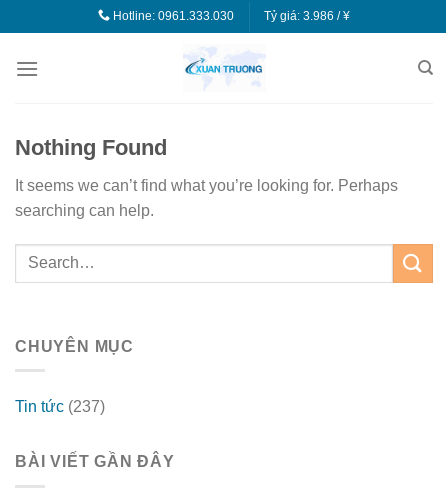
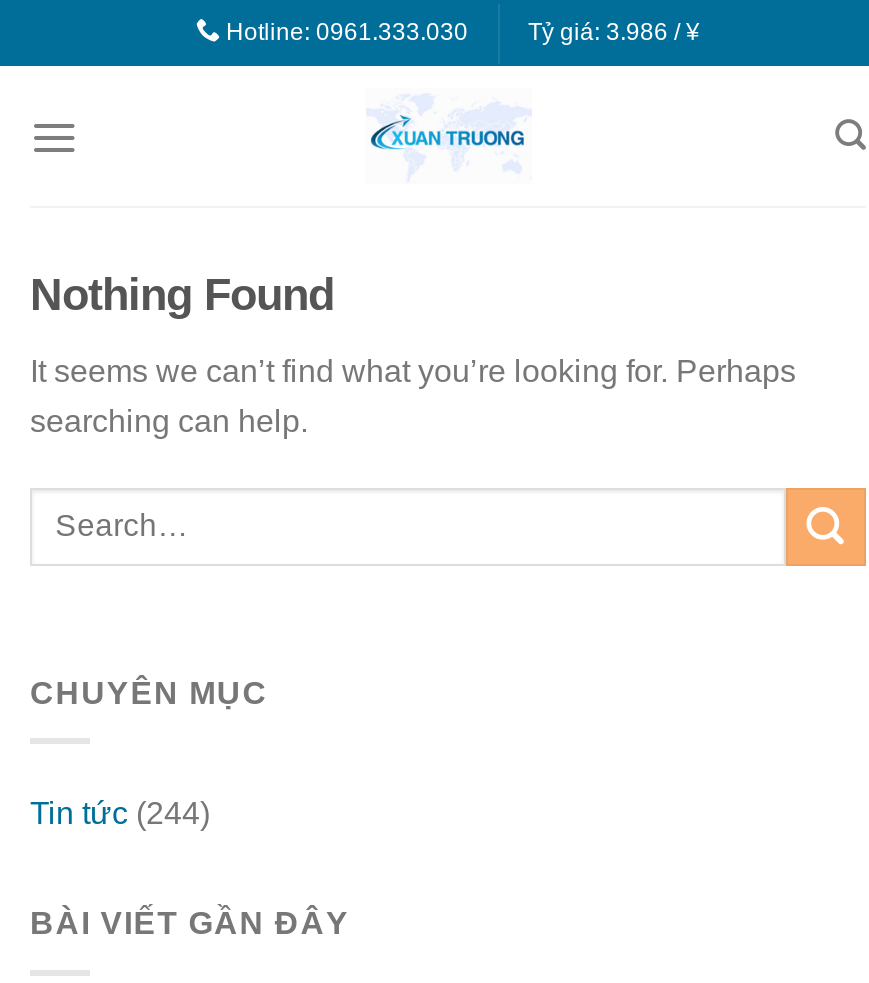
- Tin tức (237)
+ Tin tức (244)
